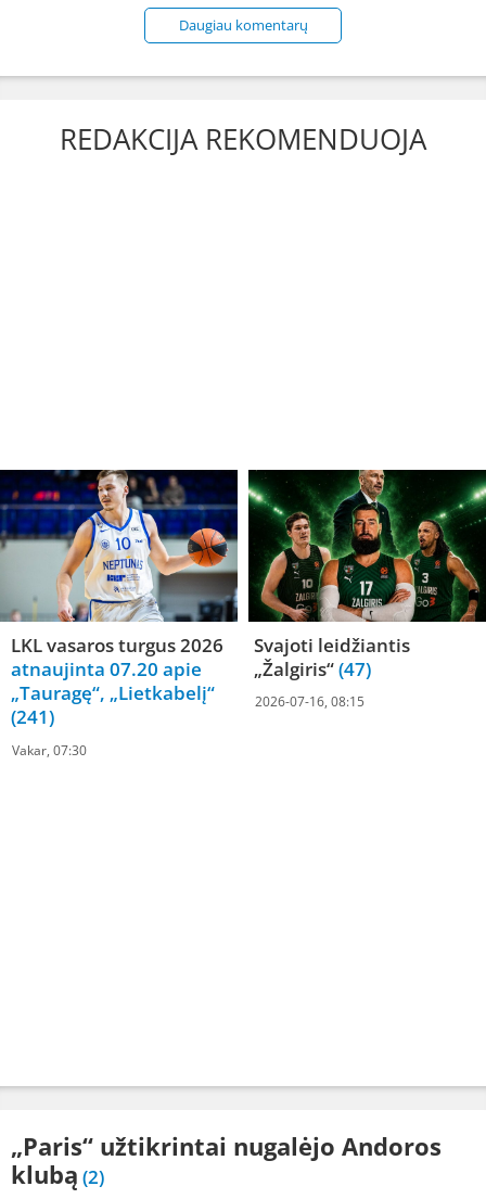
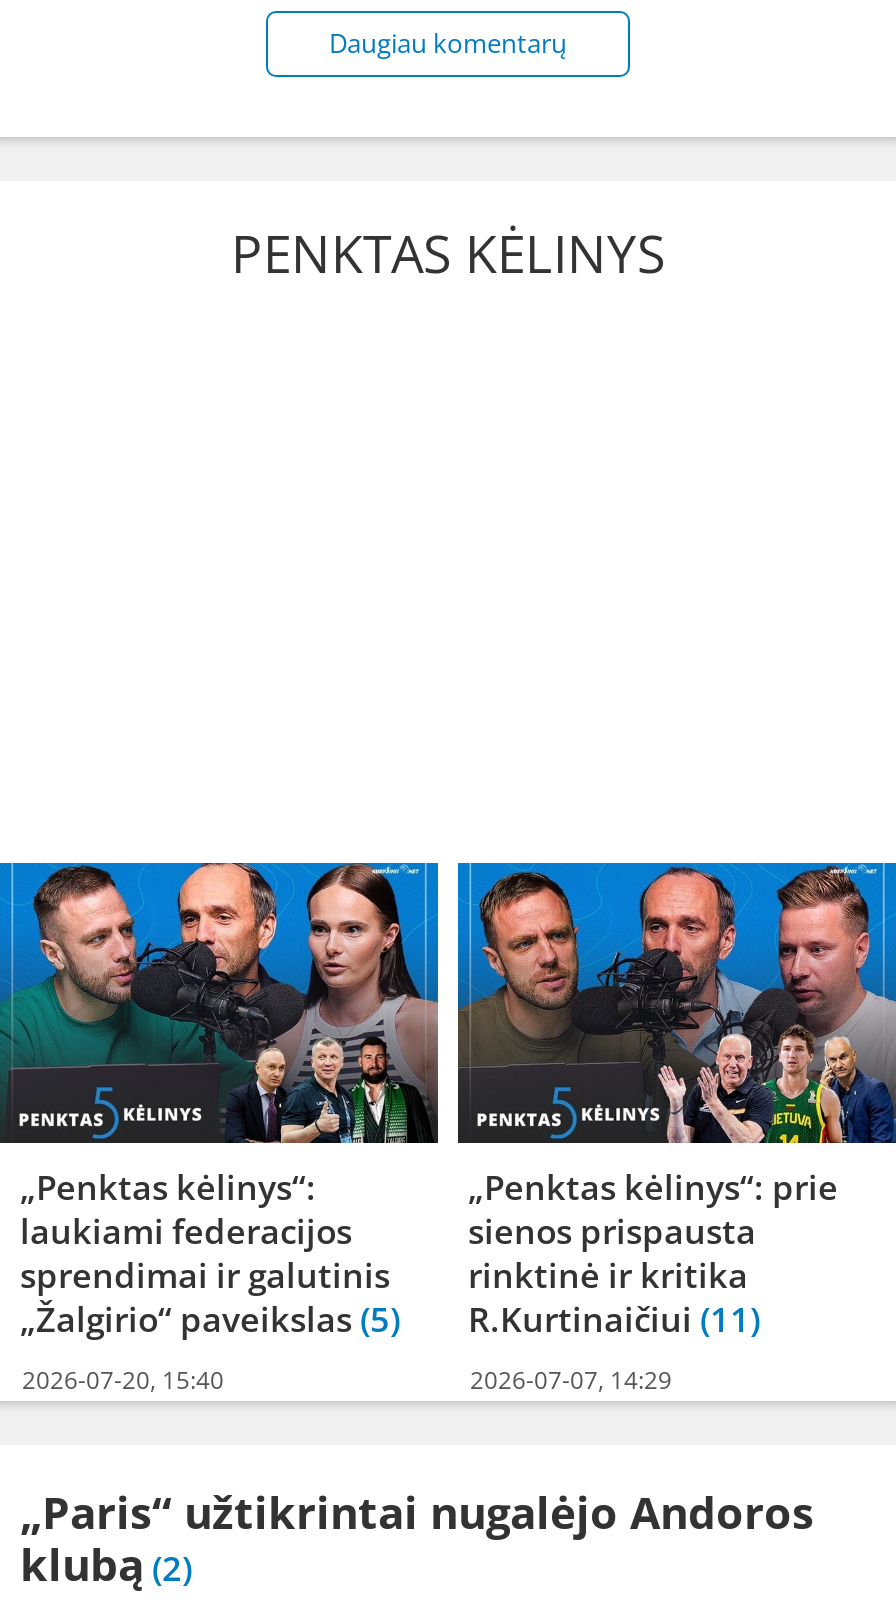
- REDAKCIJA REKOMENDUOJA
+ PENKTAS KĖLINYS

- [image]
- LKL vasaros turgus 2026
- atnaujinta 07.20 apie
- „Tauragę“, „Lietkabelį“
- (241)
- Vakar, 07:30
+ [image]
+ „Penktas kėlinys“:
+ laukiami federacijos
+ sprendimai ir galutinis
+ „Žalgirio“ paveikslas (5)
+ 2026-07-20, 15:40

- [image]
- Svajoti leidžiantis
- „Žalgiris“(47)
- 2026-07-16, 08:15
+ [image]
+ „Penktas kėlinys“: prie
+ sienos prispausta
+ rinktinė ir kritika
+ R.Kurtinaičiui (11)
+ 2026-07-07, 14:29
